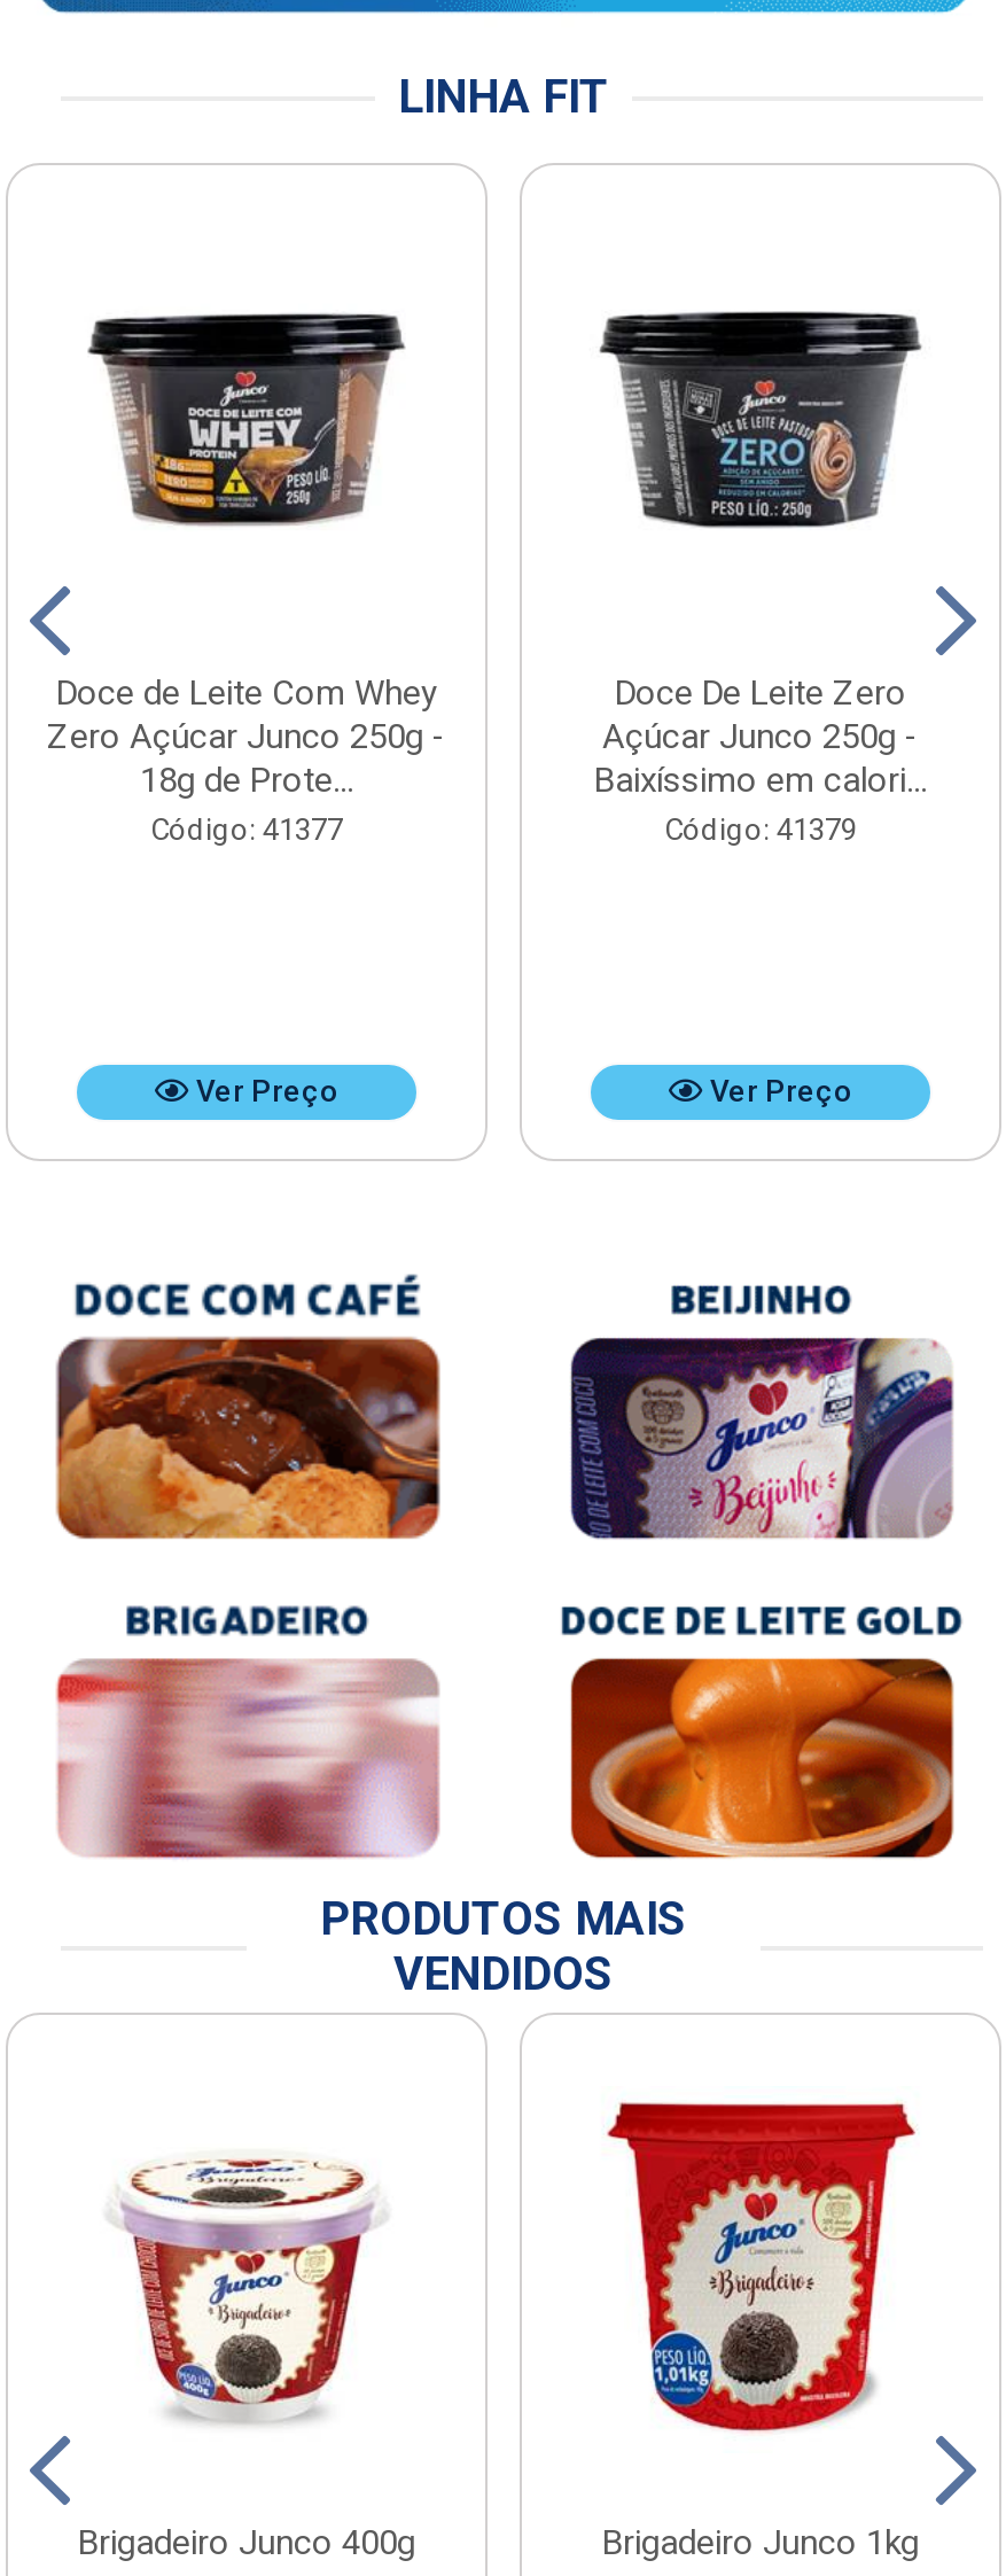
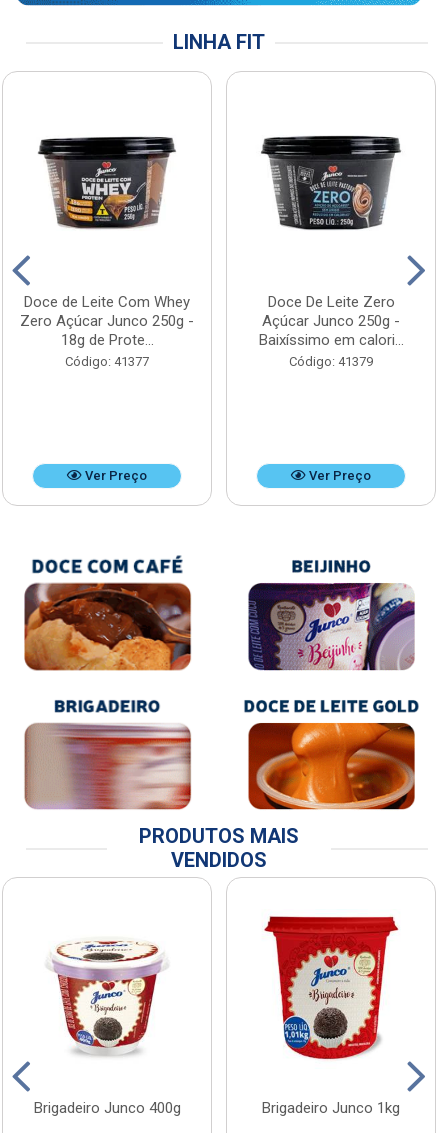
- [image]
+ [image]
